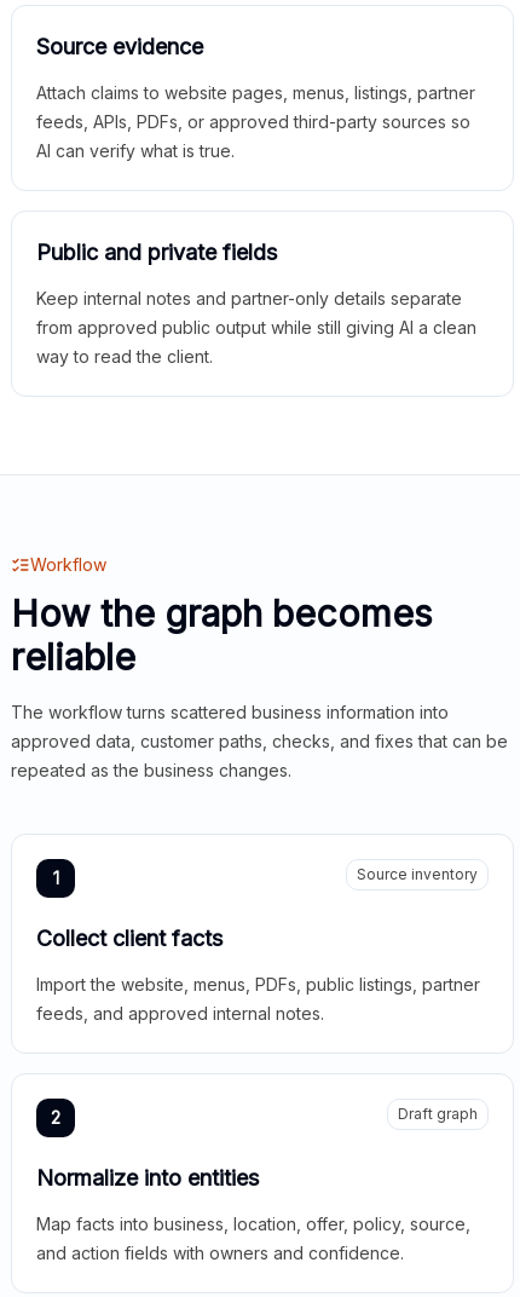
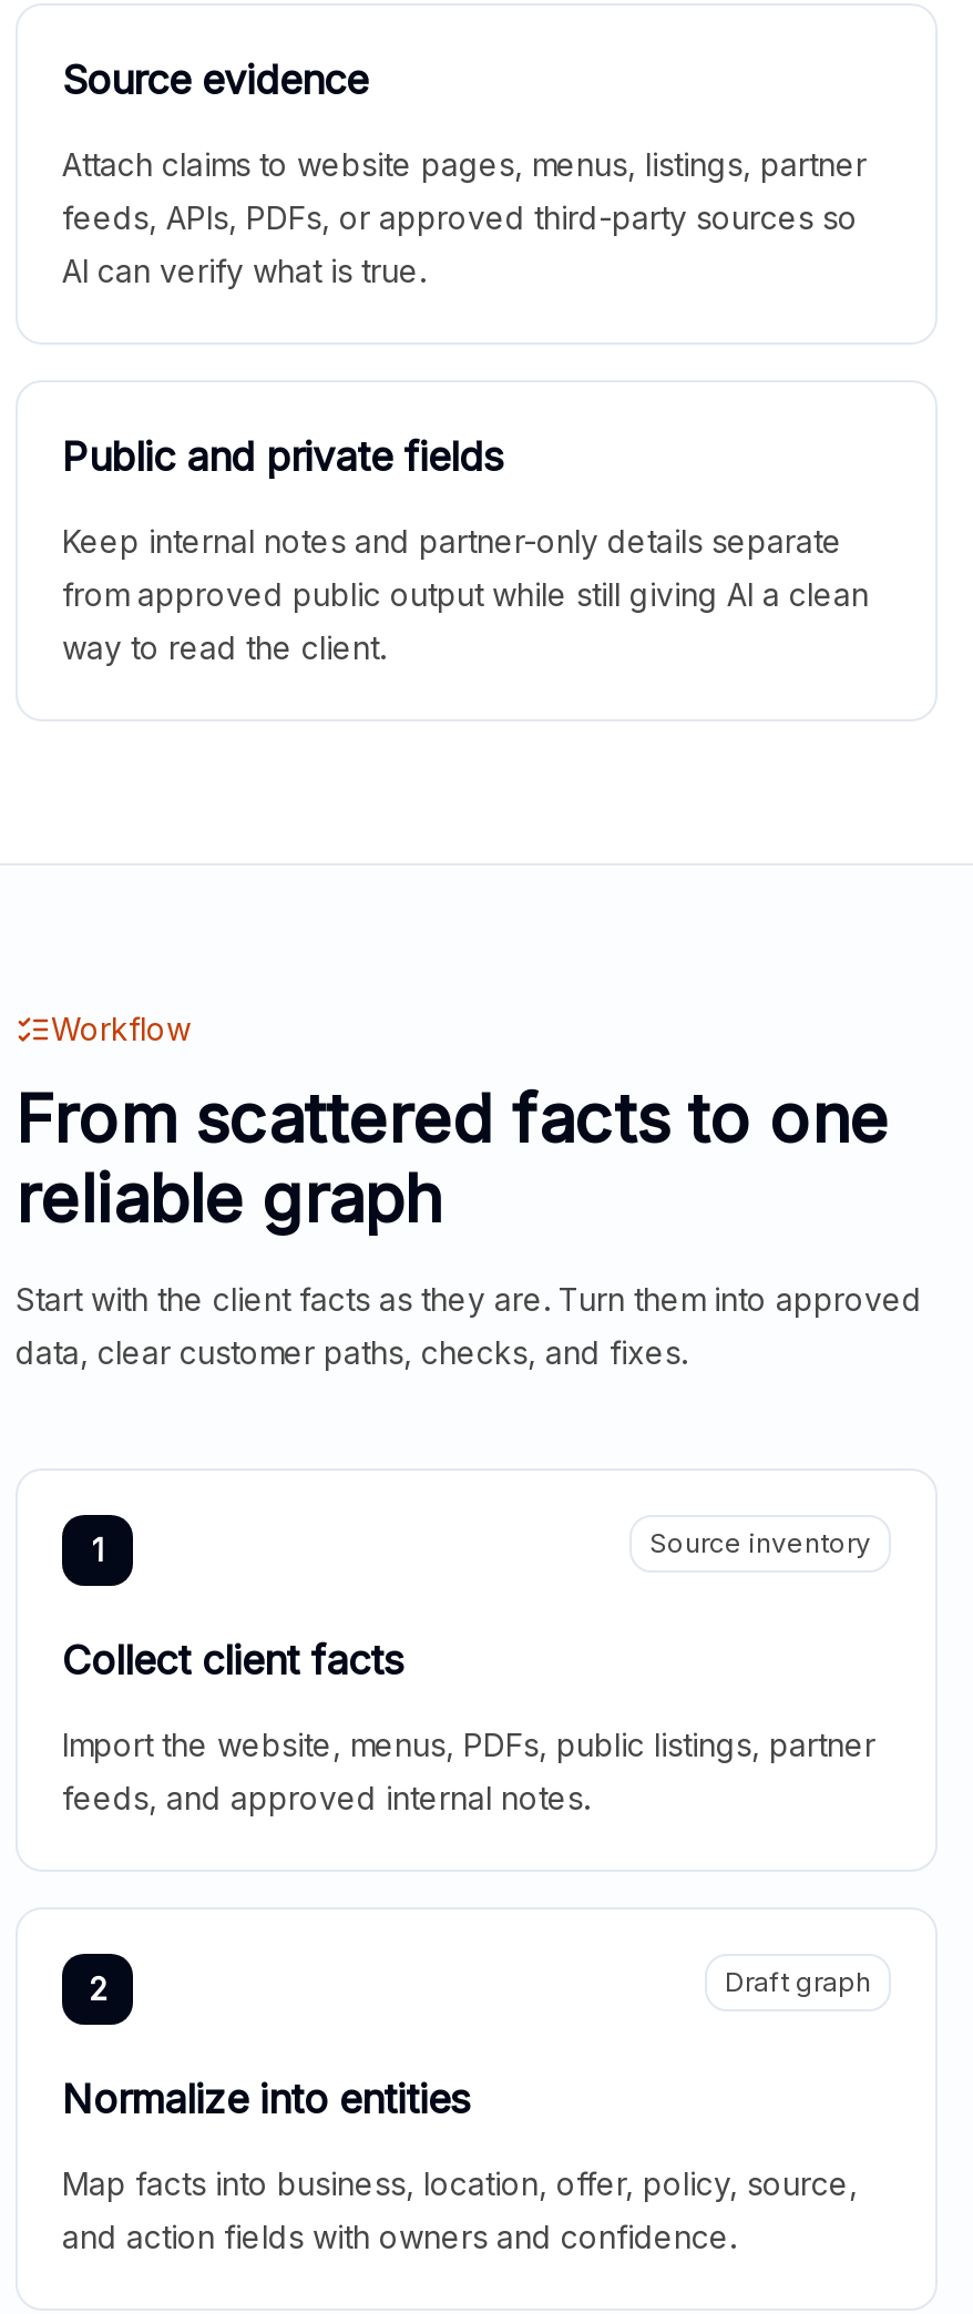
- How the graph becomes
- reliable
+ From scattered facts to one
+ reliable graph

- The workflow turns scattered business information into
- approved data, customer paths, checks, and fixes that can be
- repeated as the business changes.
+ Start with the client facts as they are. Turn them into approved
+ data, clear customer paths, checks, and fixes.
